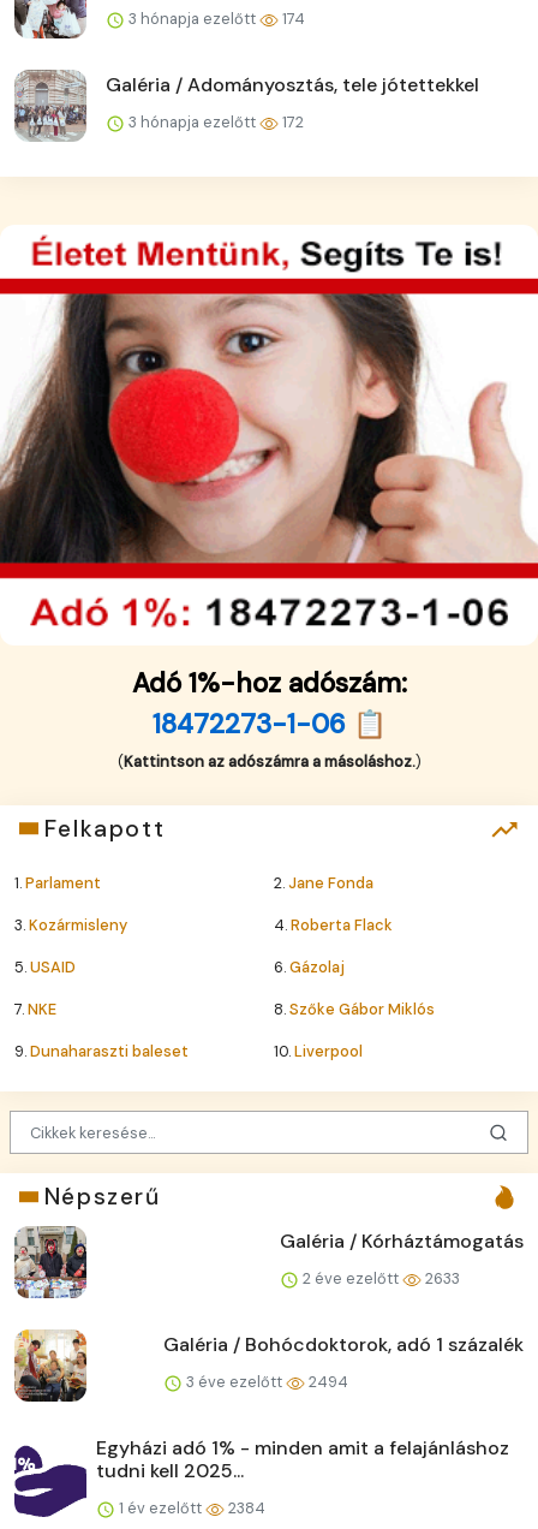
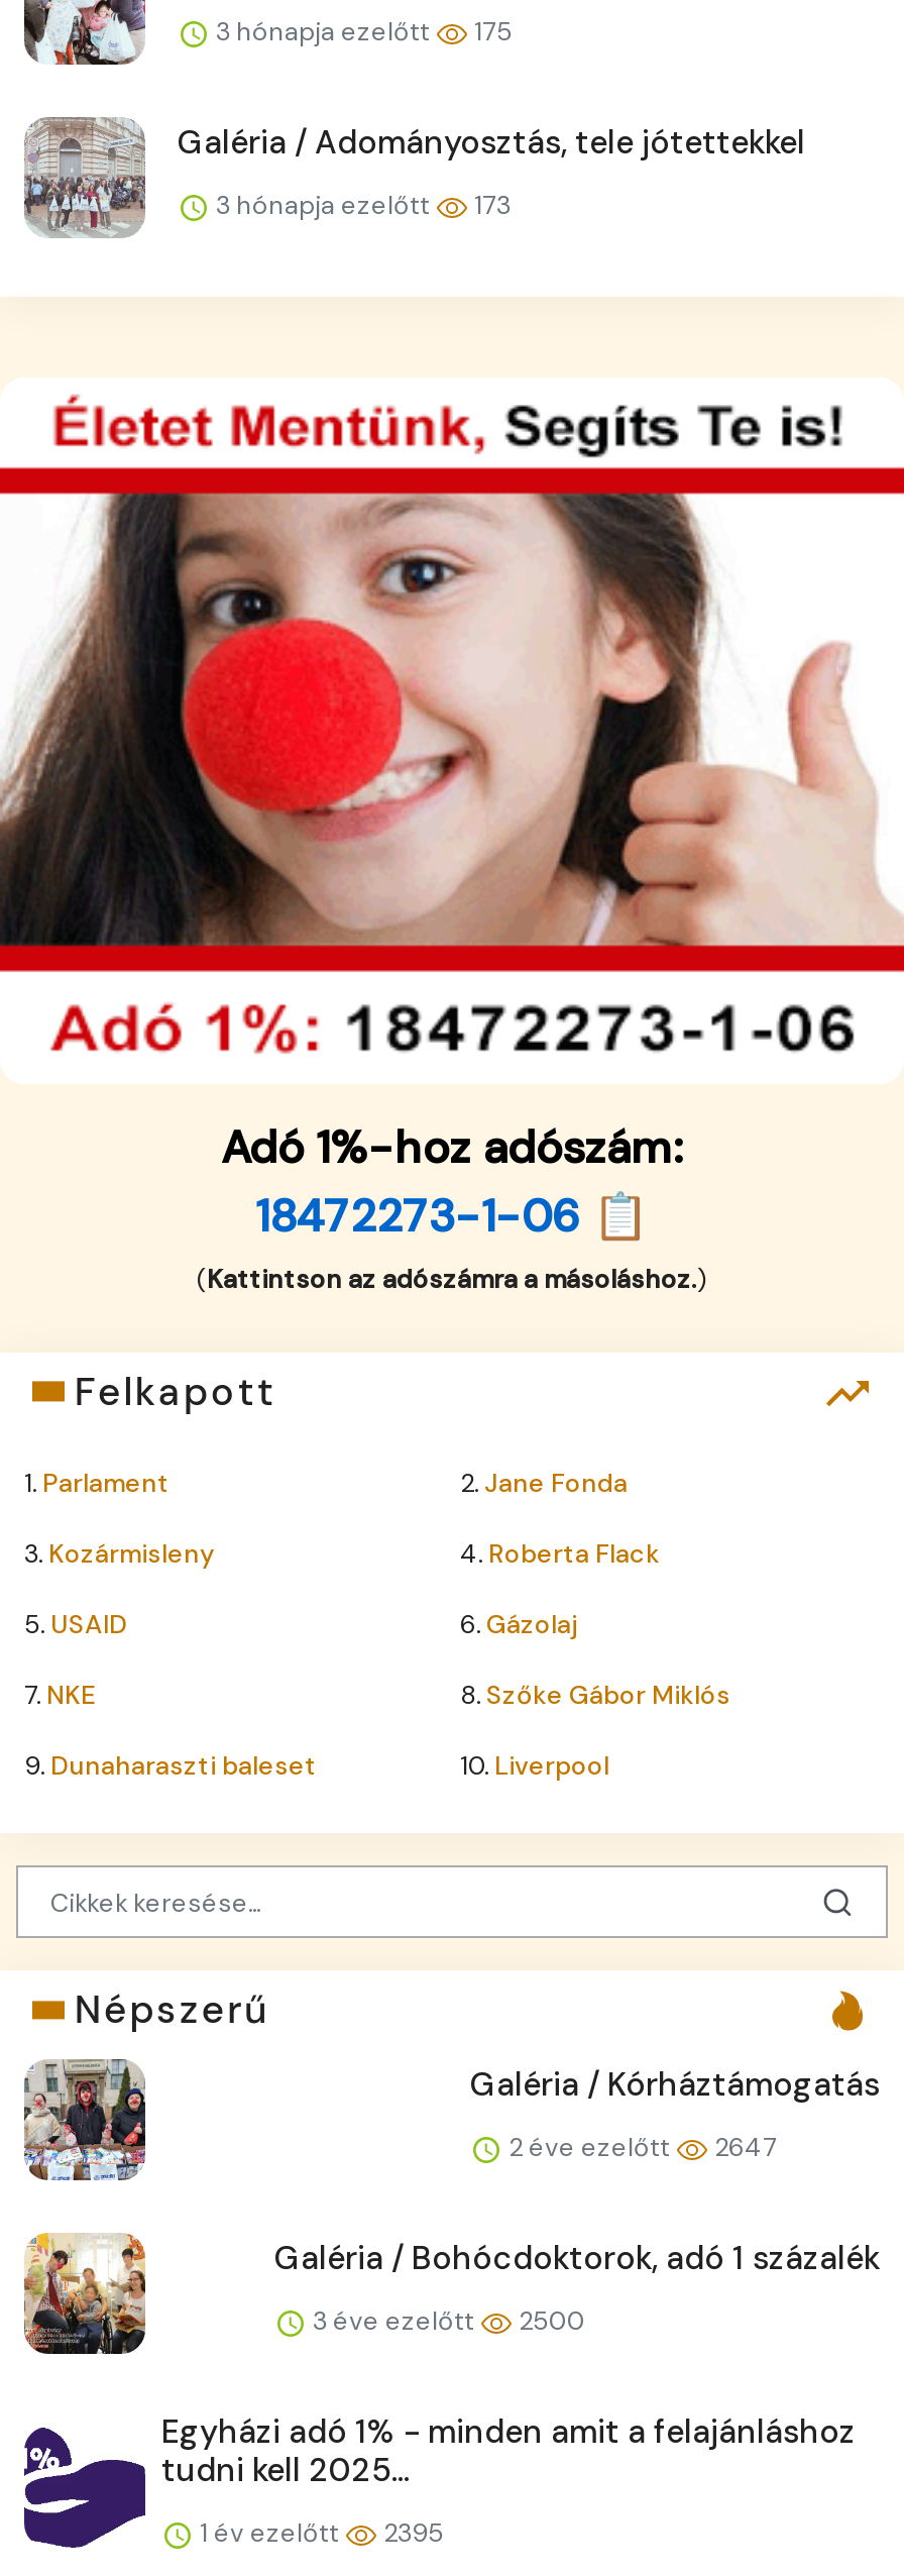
- 3 hónapja ezelőtt 174
+ 3 hónapja ezelőtt 175

- 3 hónapja ezelőtt 172
+ 3 hónapja ezelőtt 173

- 2 éve ezelőtt 2633
+ 2 éve ezelőtt 2647

- 3 éve ezelőtt 2494
+ 3 éve ezelőtt 2500

- 1 év ezelőtt 2384
+ 1 év ezelőtt 2395
